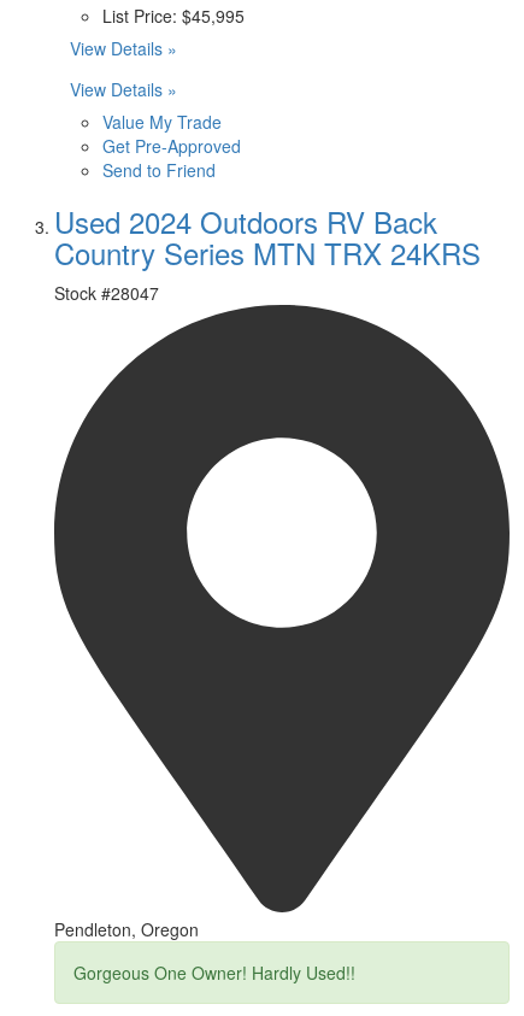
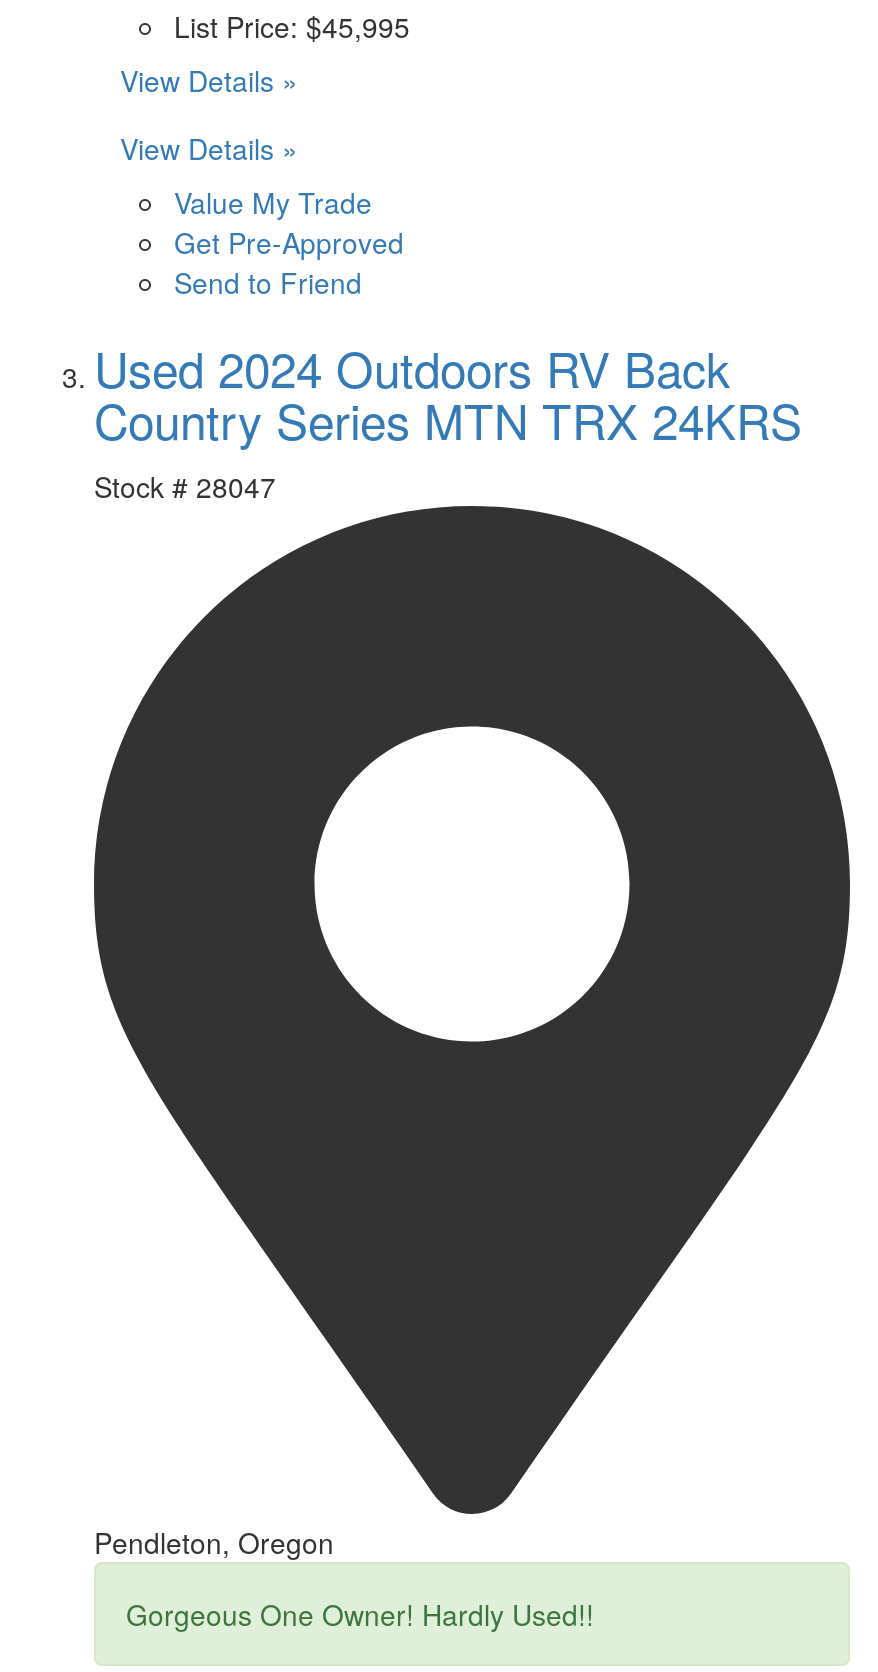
- Stock #28047
+ Stock # 28047
